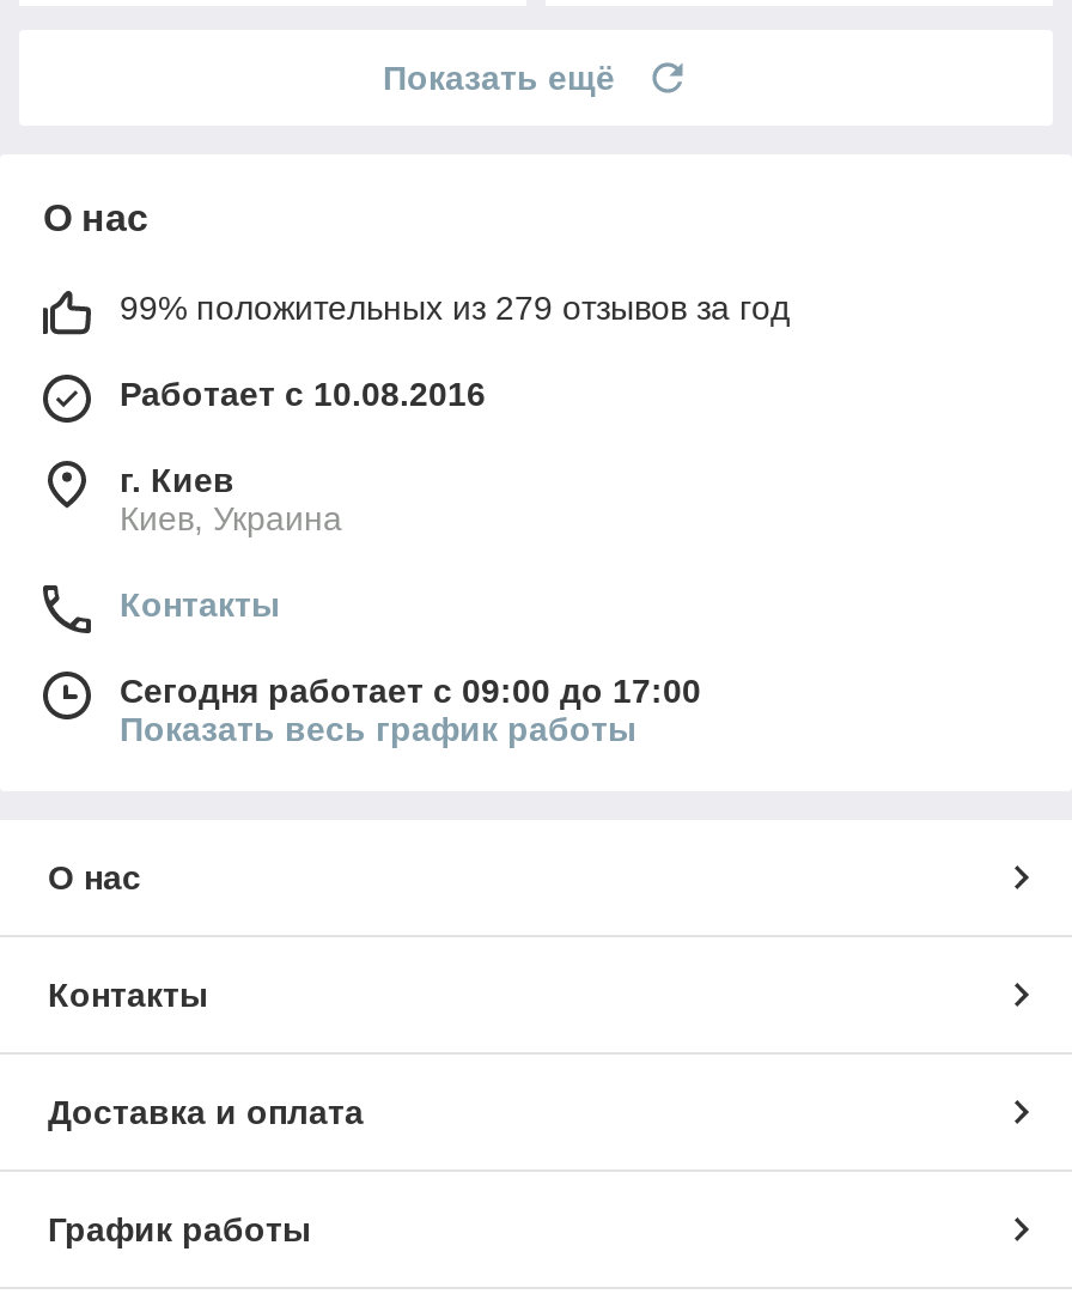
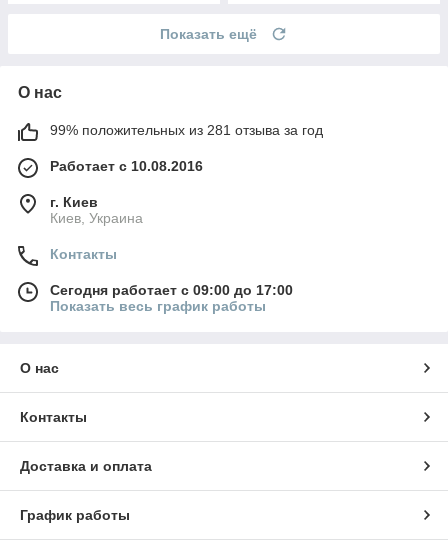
- 99% положительных из 279 отзывов за год
+ 99% положительных из 281 отзыва за год
